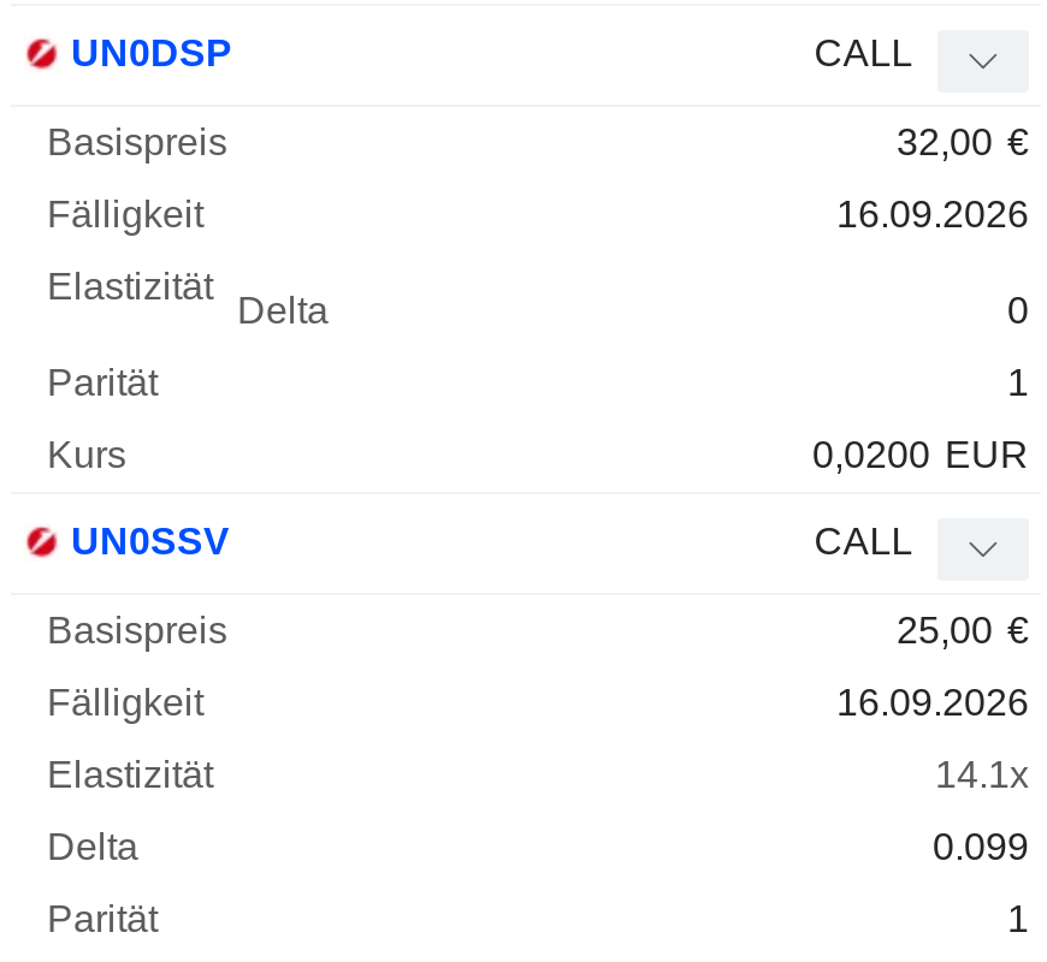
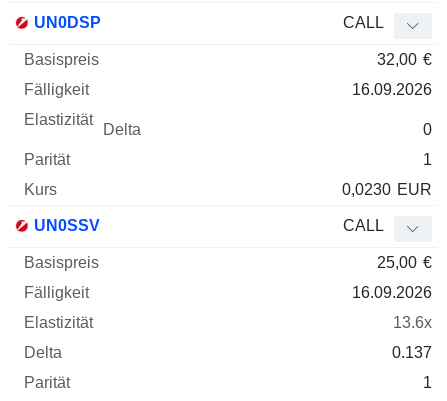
- 0,0200 EUR
+ 0,0230 EUR

- 14.1x
+ 13.6x

- 0.099
+ 0.137
